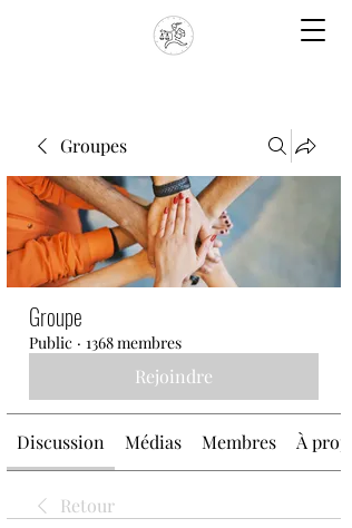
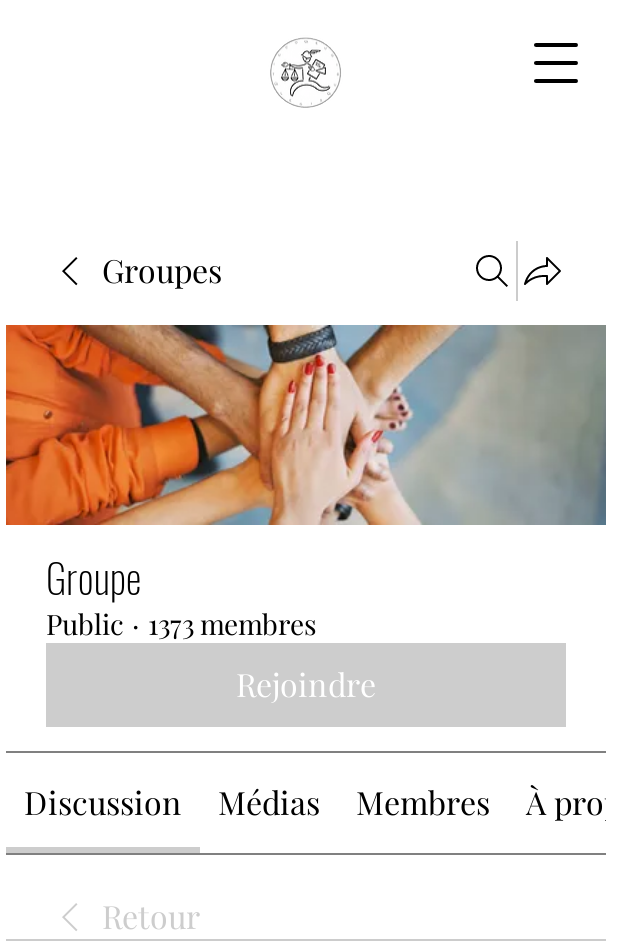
- Public · 1368 membres
+ Public · 1373 membres
